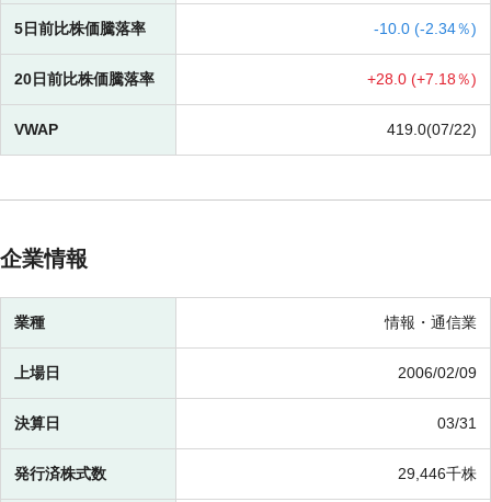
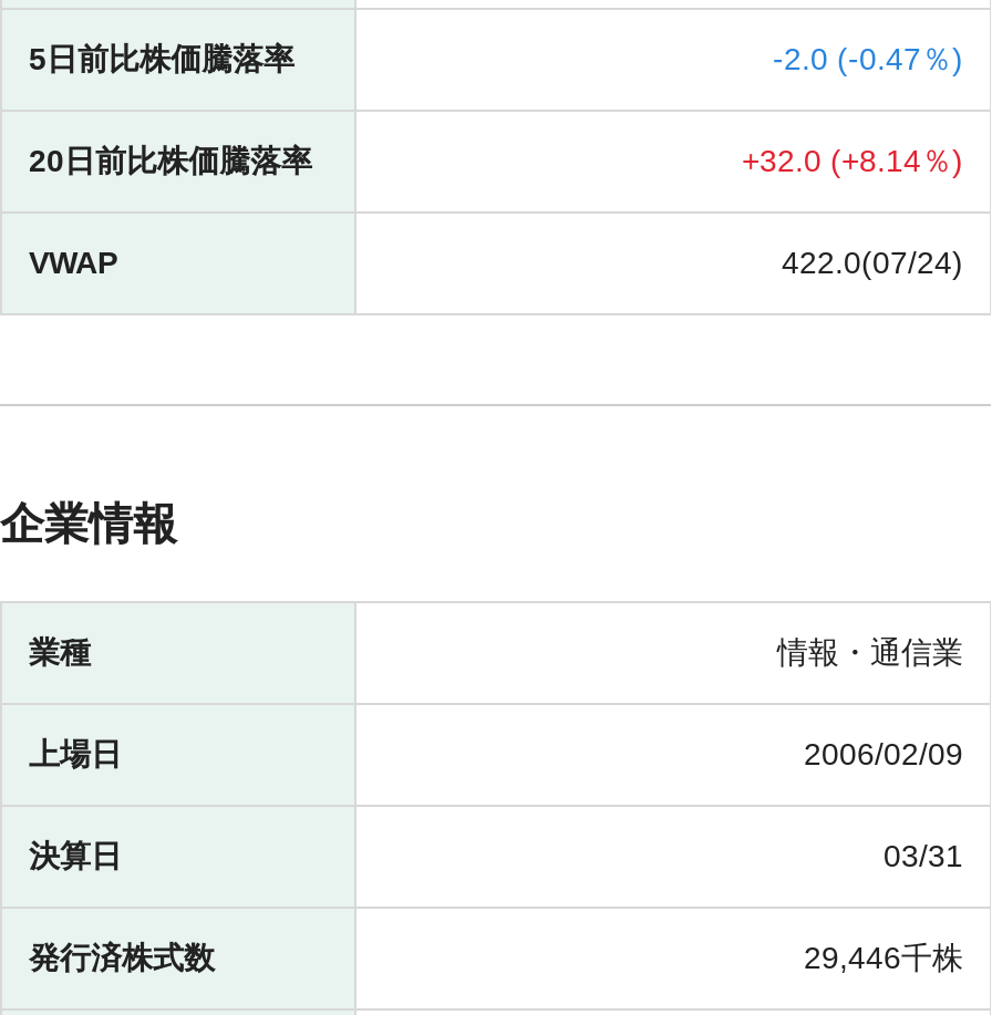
- -10.0 (-2.34％)
+ -2.0 (-0.47％)

- +28.0 (+7.18％)
+ +32.0 (+8.14％)

- 419.0(07/22)
+ 422.0(07/24)
